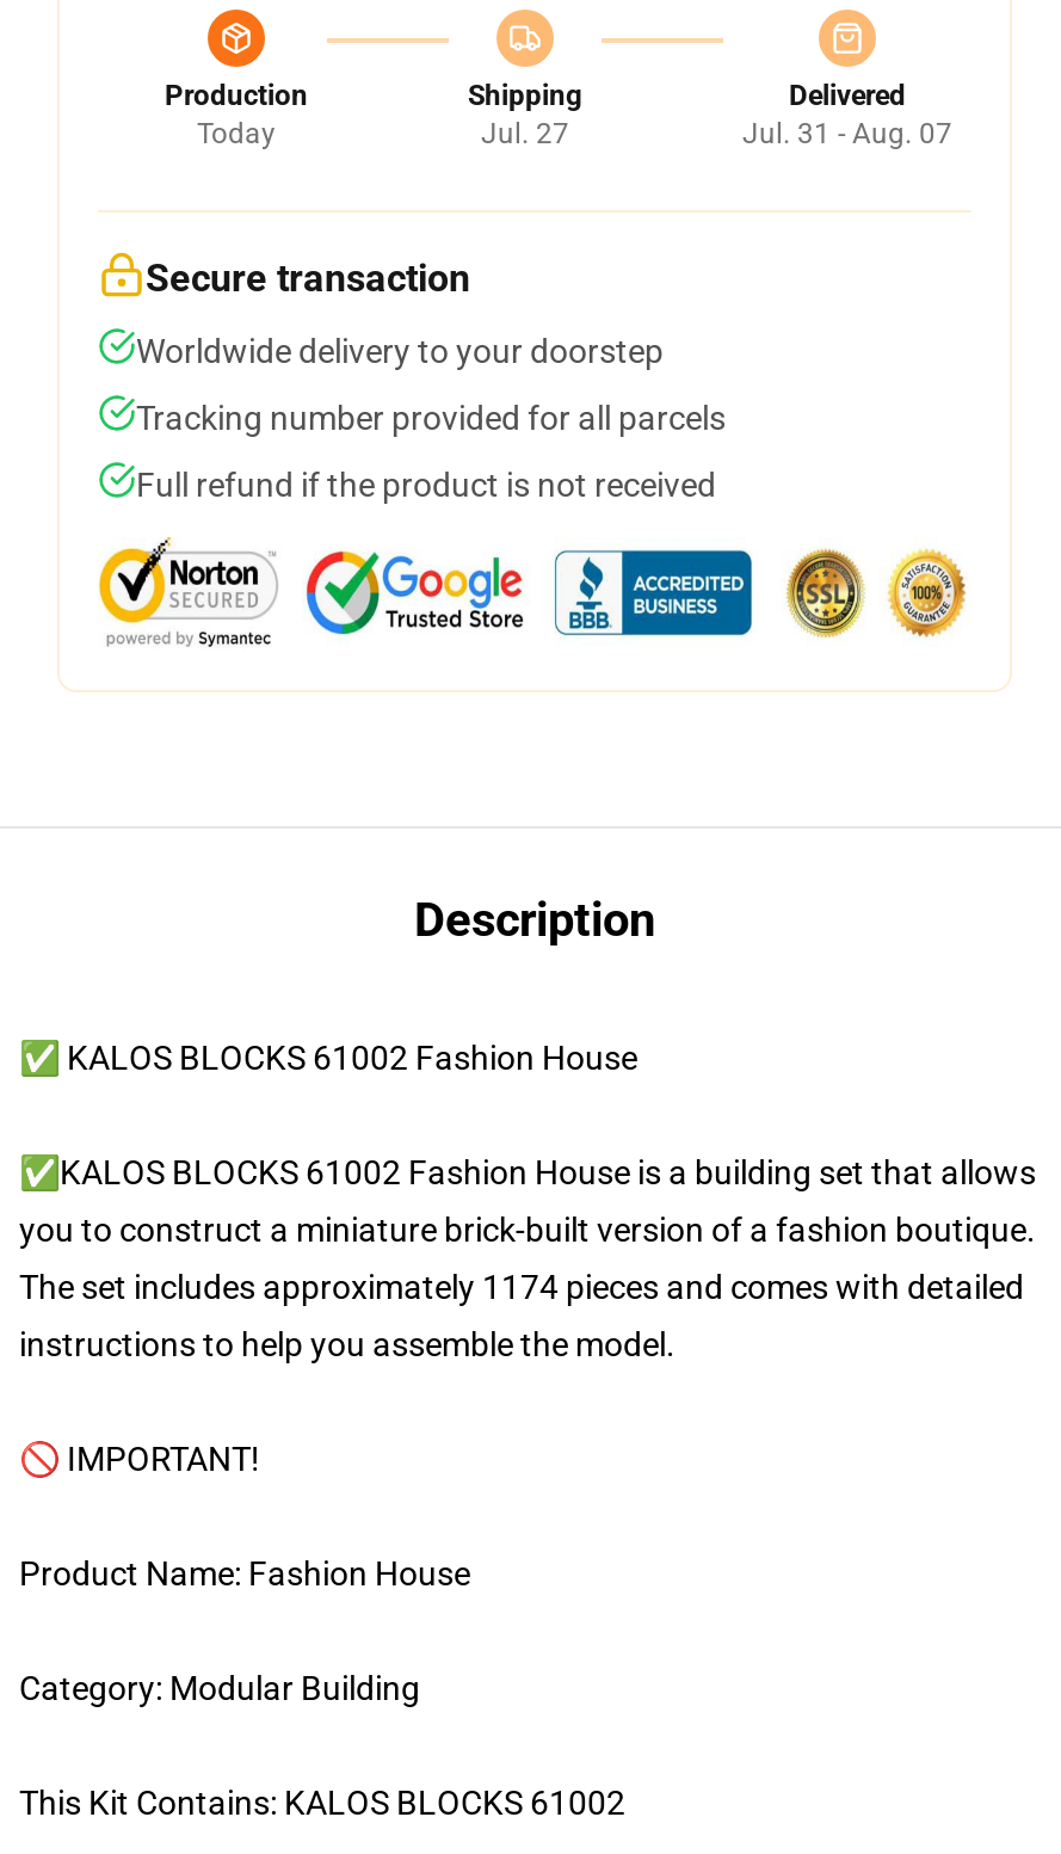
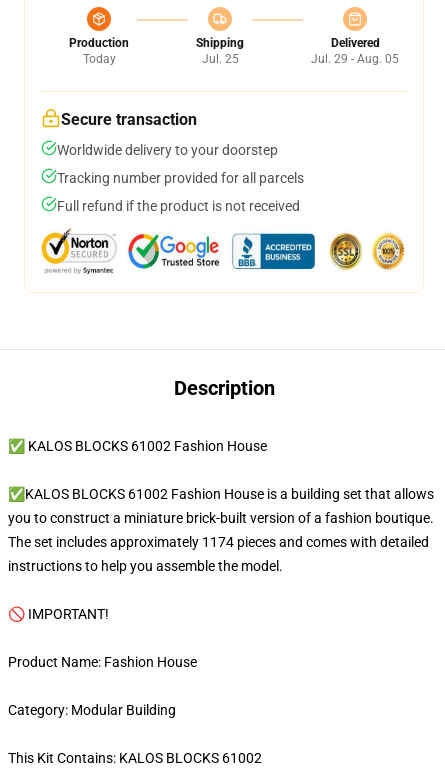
- Jul. 27
+ Jul. 25

- Jul. 31 - Aug. 07
+ Jul. 29 - Aug. 05
